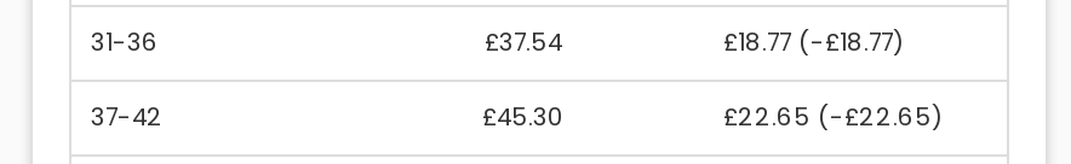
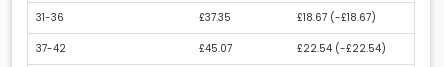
- £37.54
+ £37.35

- £18.77 (-£18.77)
+ £18.67 (-£18.67)

- £45.30
+ £45.07

- £22.65 (-£22.65)
+ £22.54 (-£22.54)
